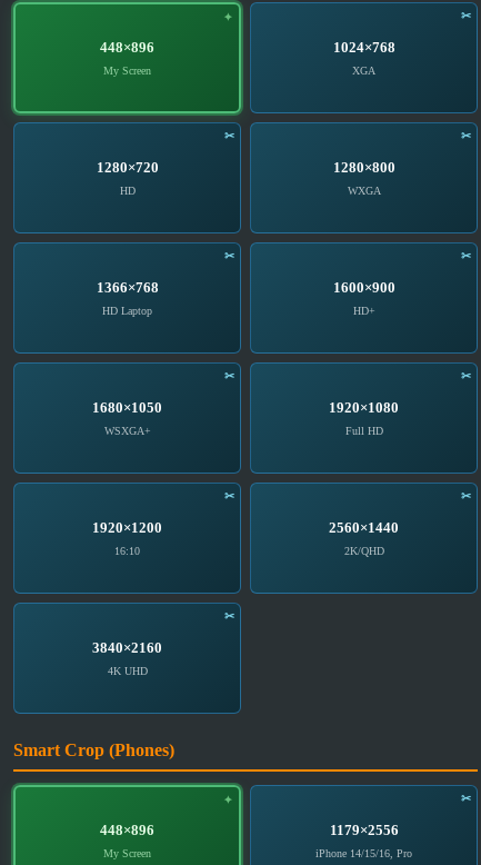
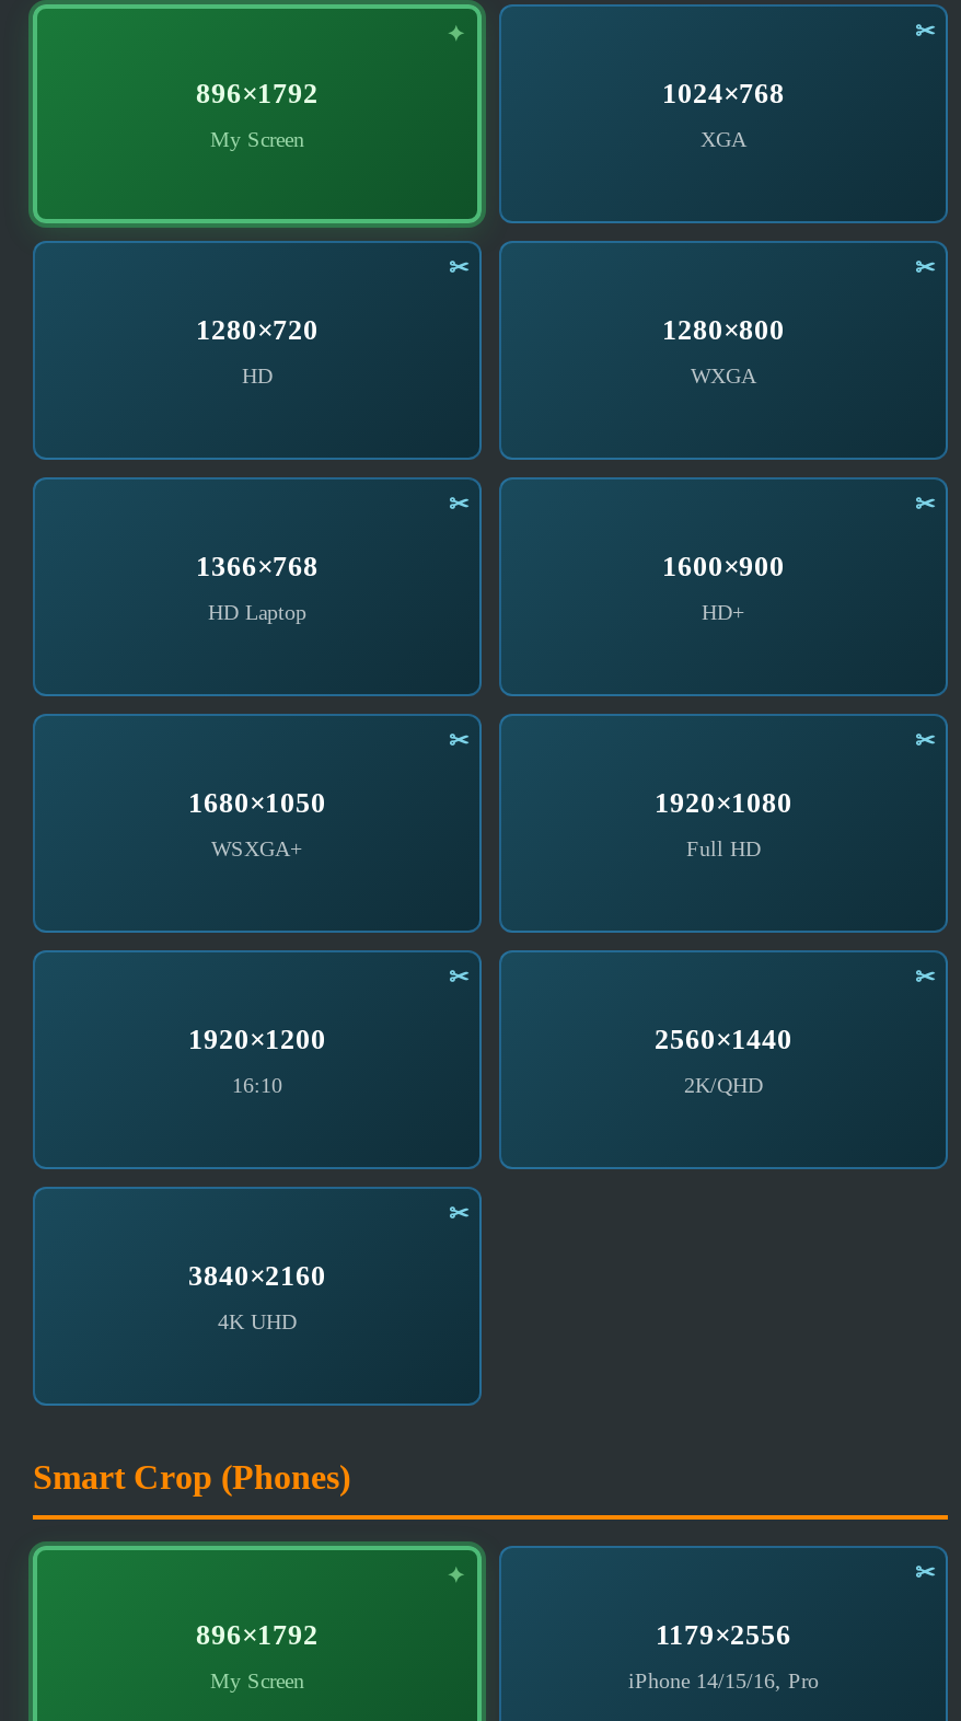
- 448×896
+ 896×1792

- 448×896
+ 896×1792
